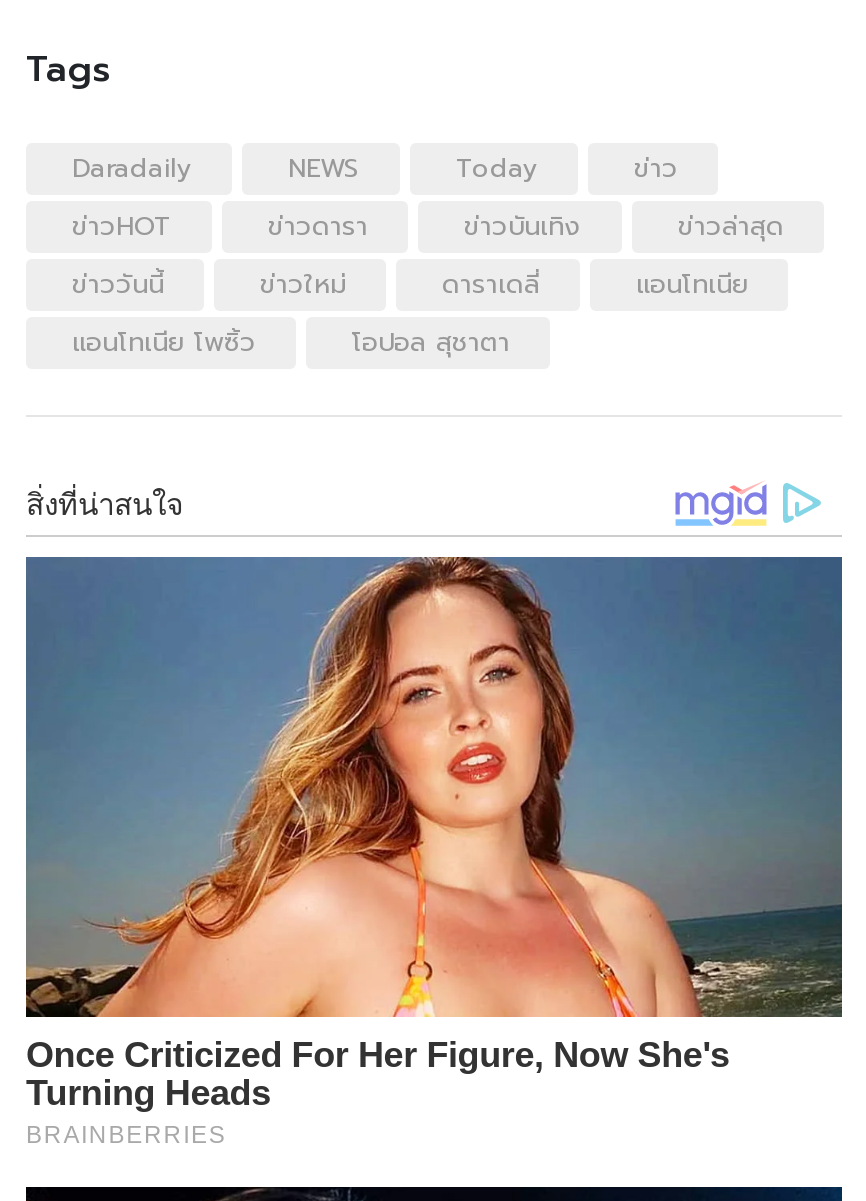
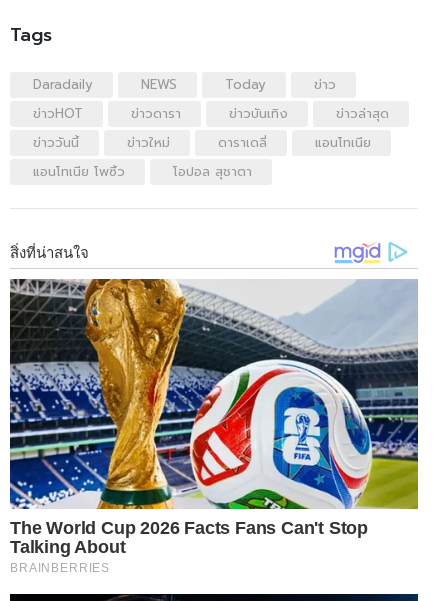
- [image]
- Once Criticized For Her Figure, Now She's
- Turning Heads
+ [image]
+ The World Cup 2026 Facts Fans Can't Stop
+ Talking About
